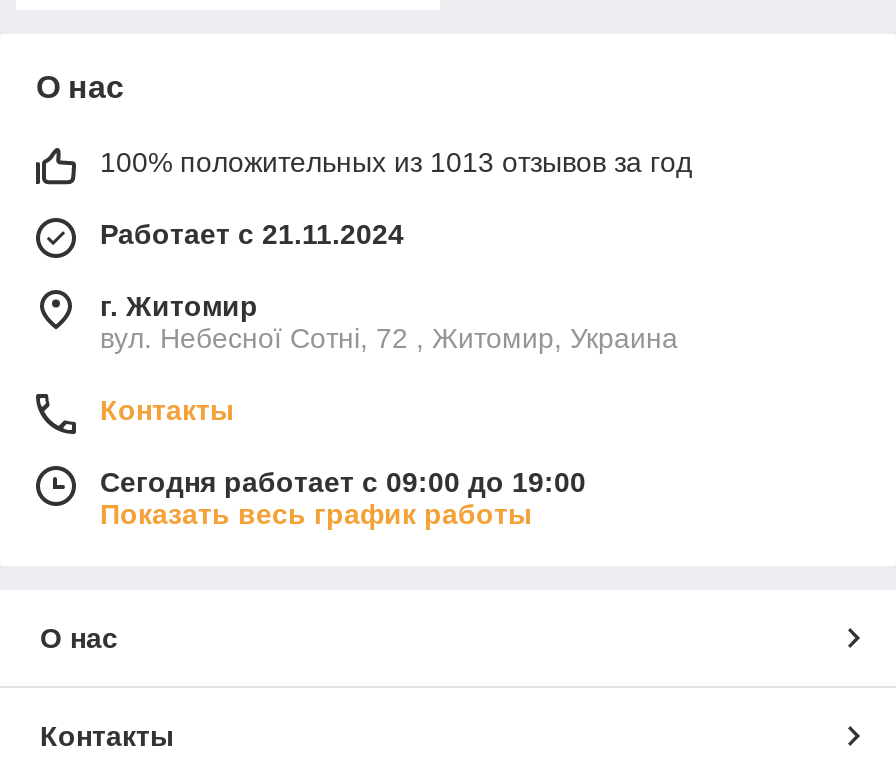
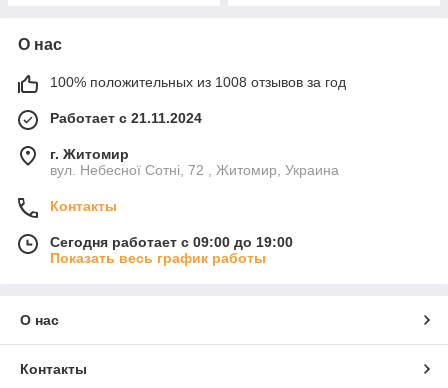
- 100% положительных из 1013 отзывов за год
+ 100% положительных из 1008 отзывов за год
